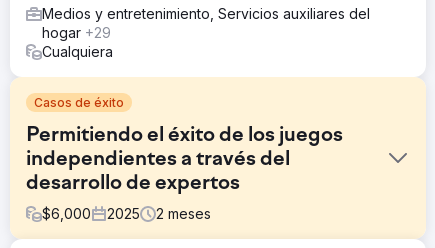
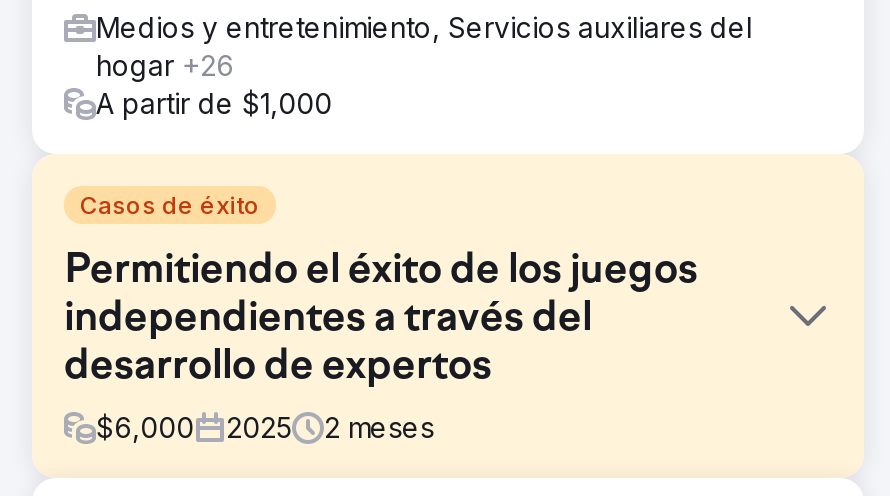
- hogar +29
- Cualquiera
+ hogar +26
+ A partir de $1,000
